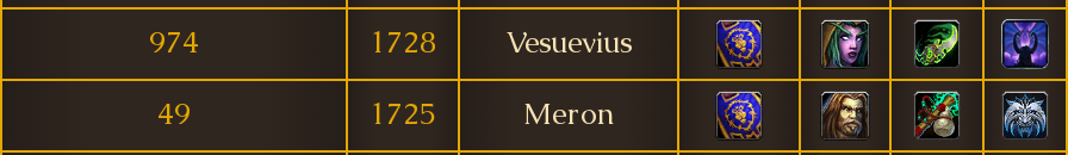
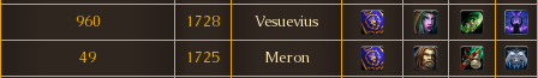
- 974
+ 960
